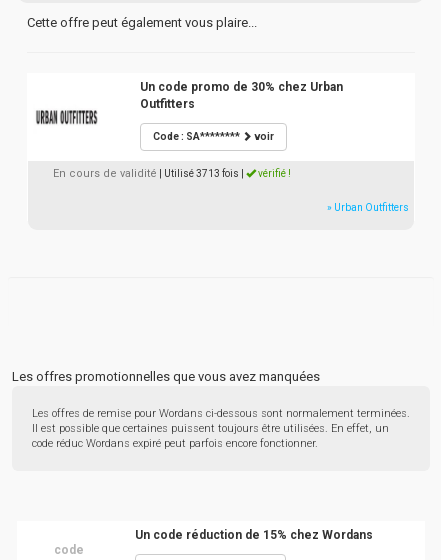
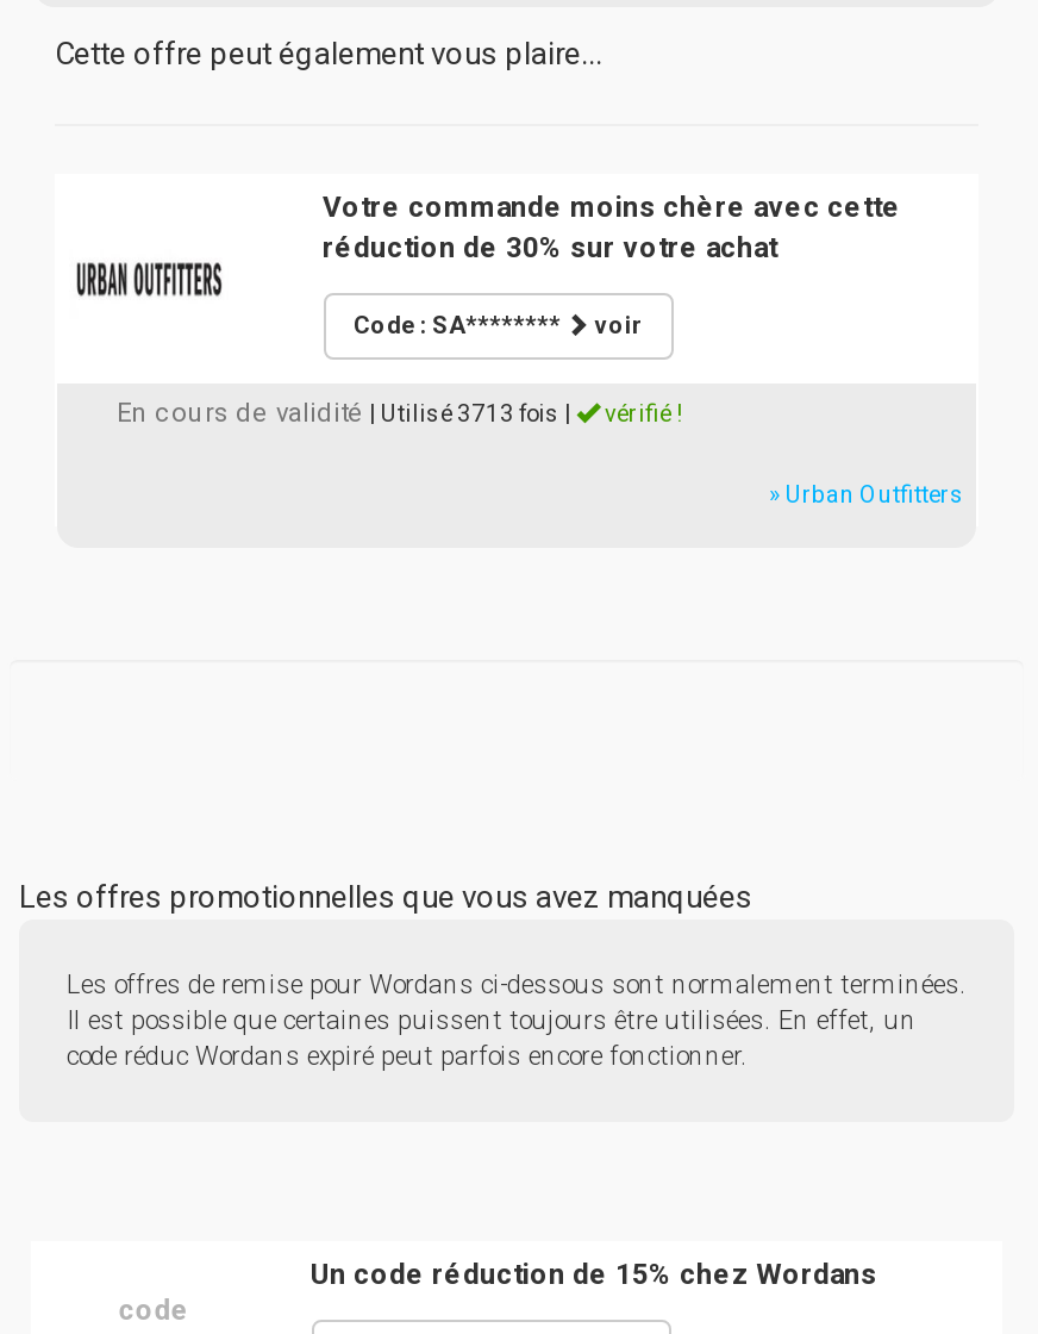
- Un code promo de 30% chez Urban
- Outfitters
+ Votre commande moins chère avec cette
+ réduction de 30% sur votre achat
